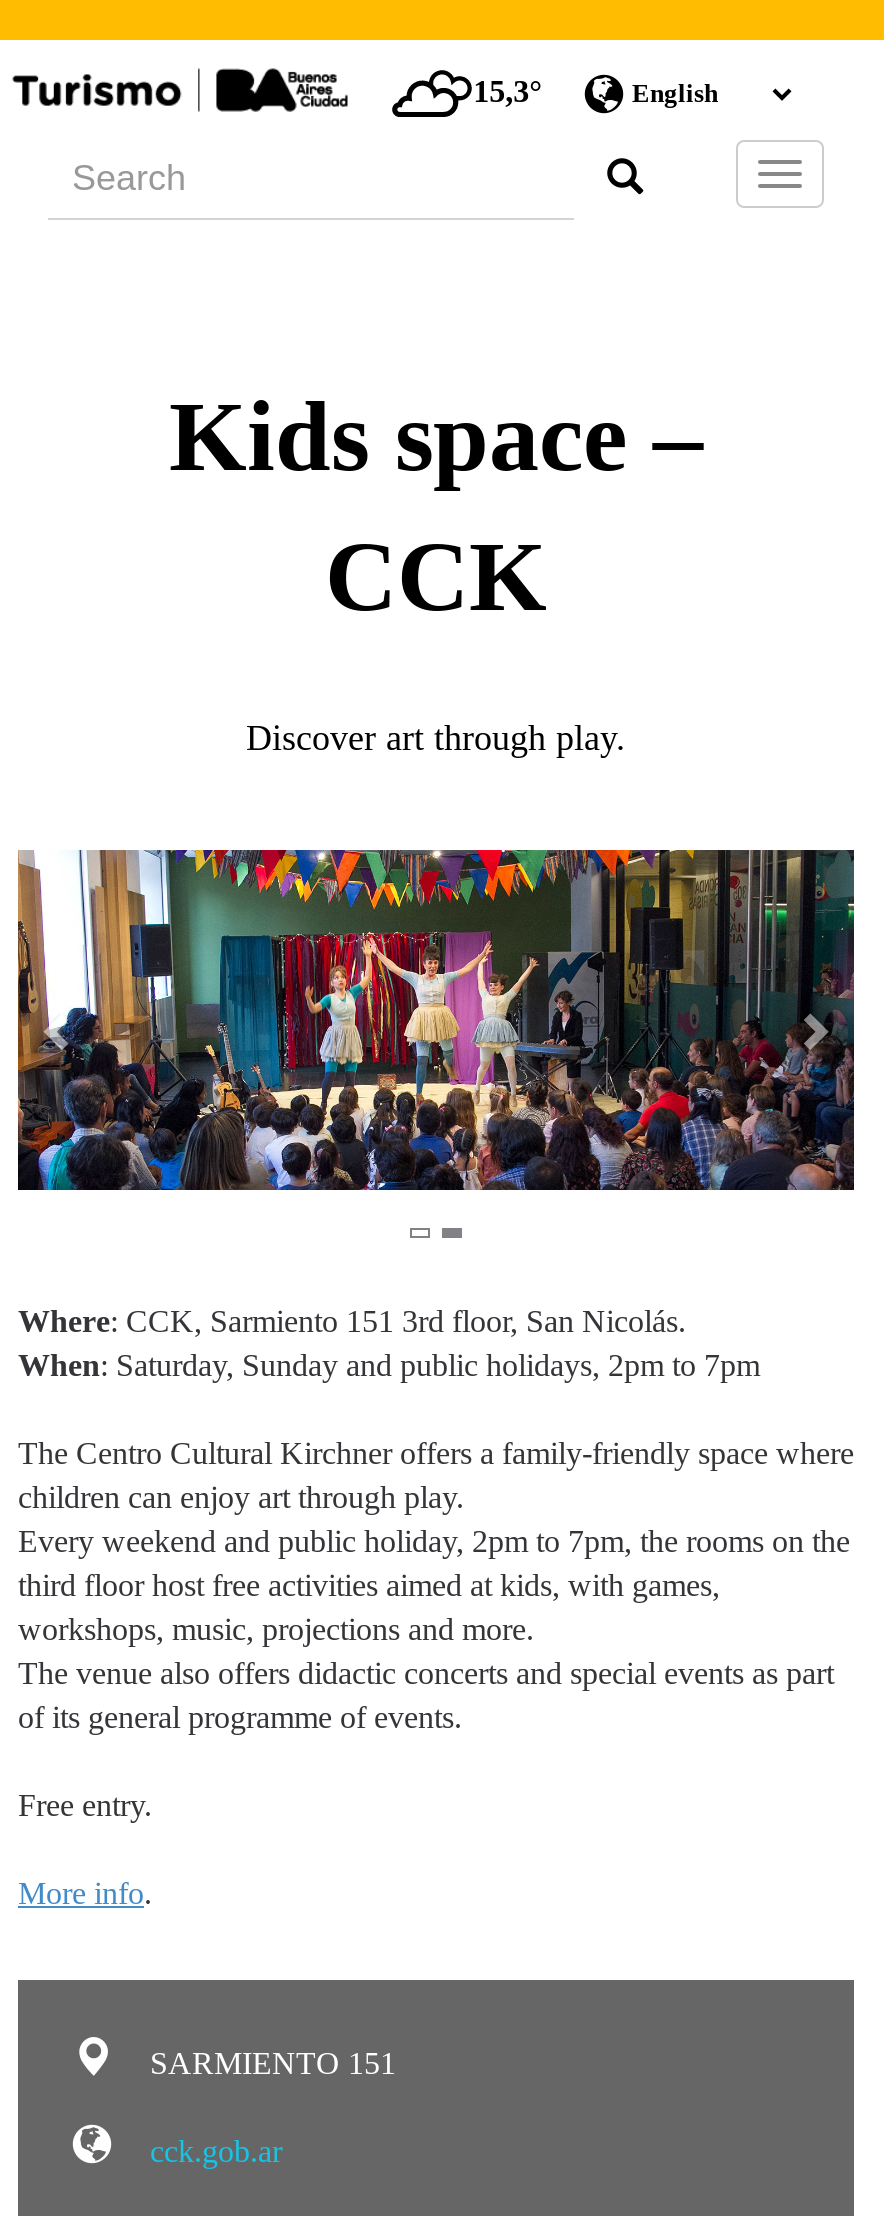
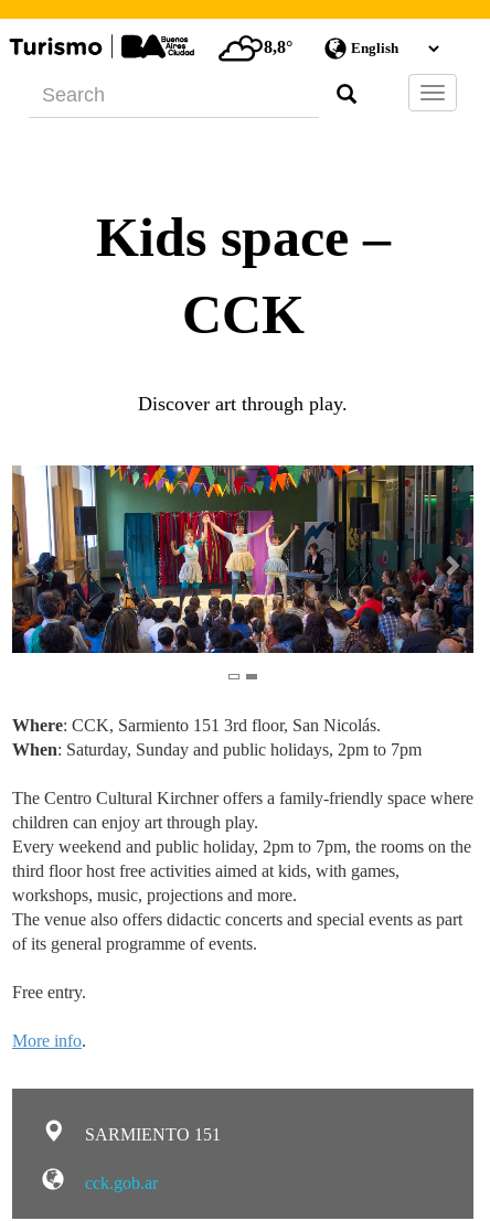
- 15,3°
+ 8,8°
